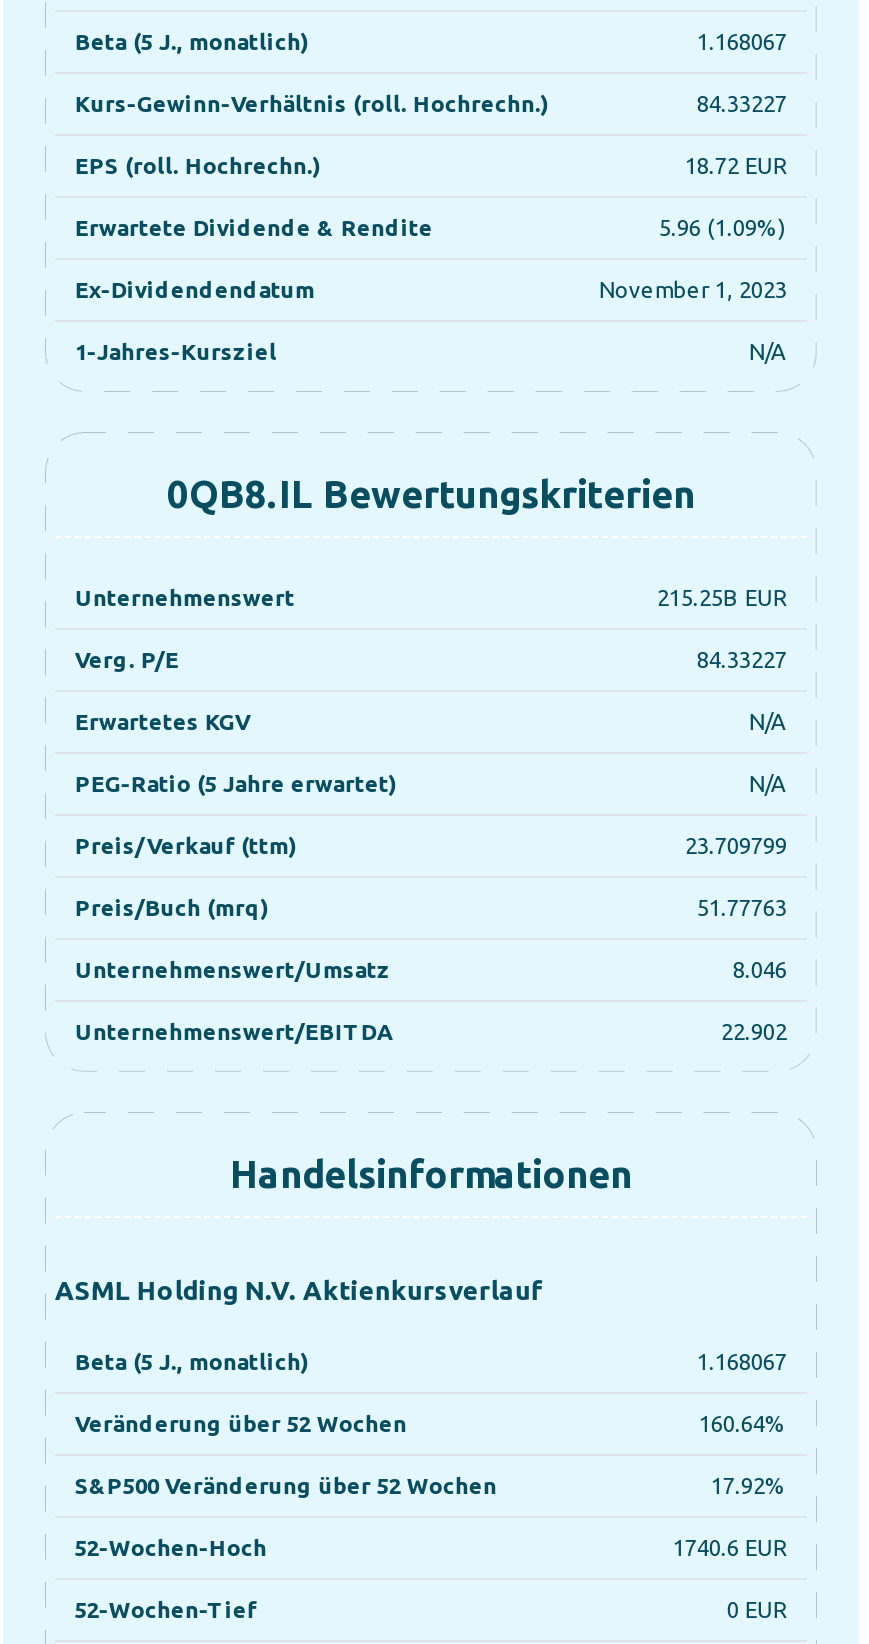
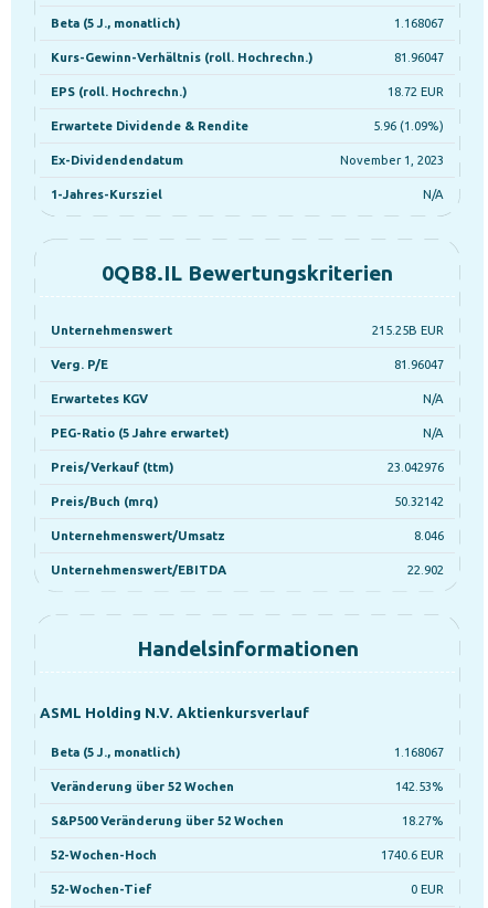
- 84.33227
+ 81.96047

- 84.33227
+ 81.96047

- 23.709799
+ 23.042976

- 51.77763
+ 50.32142

- 160.64%
+ 142.53%

- 17.92%
+ 18.27%
